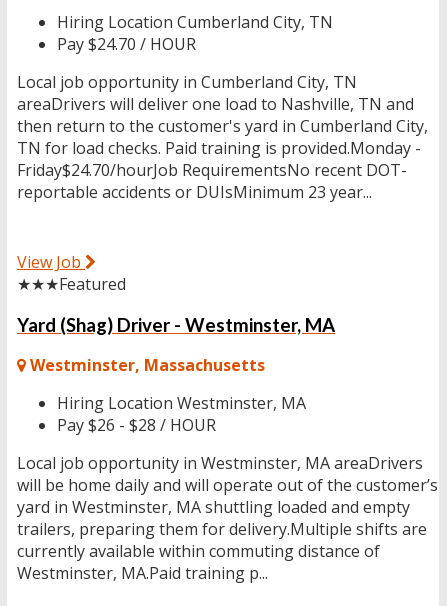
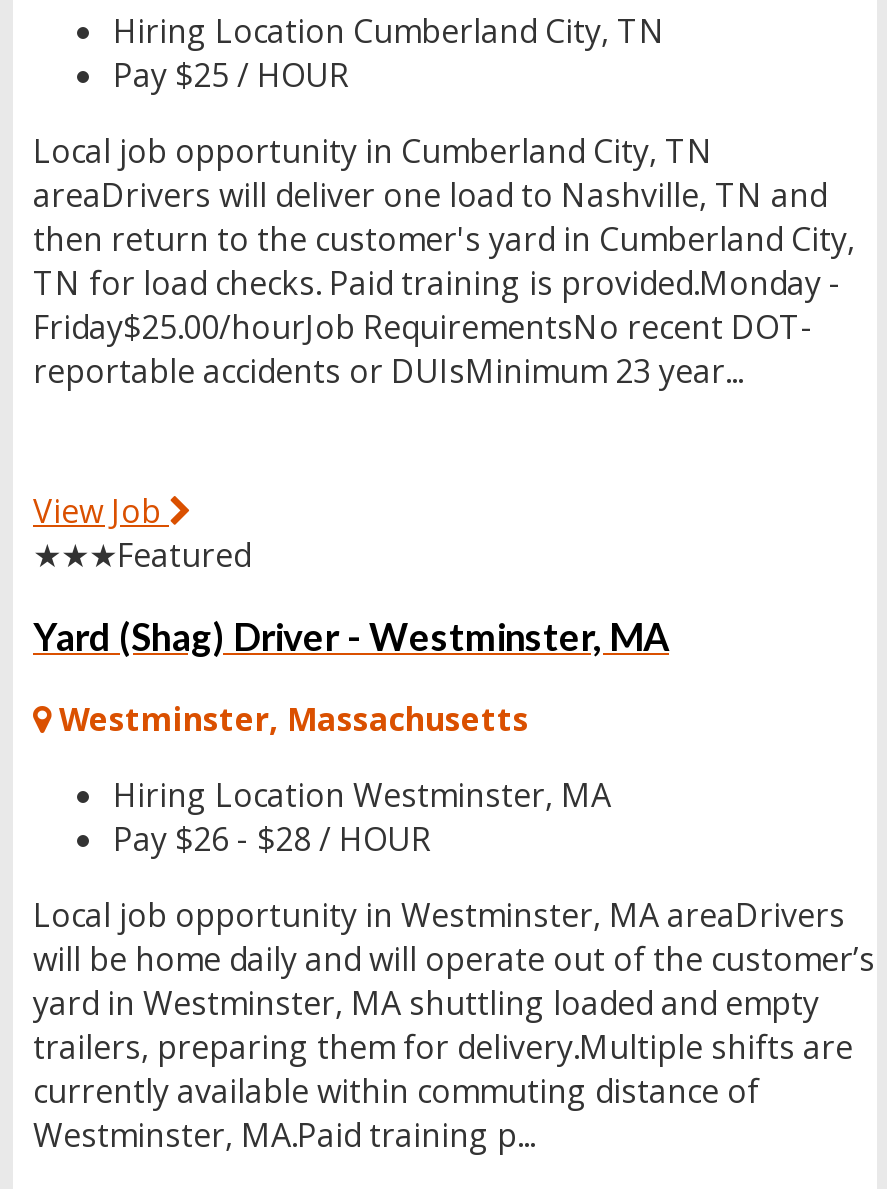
- Pay $24.70 / HOUR
+ Pay $25 / HOUR

- Friday$24.70/hourJob RequirementsNo recent DOT-
+ Friday$25.00/hourJob RequirementsNo recent DOT-
